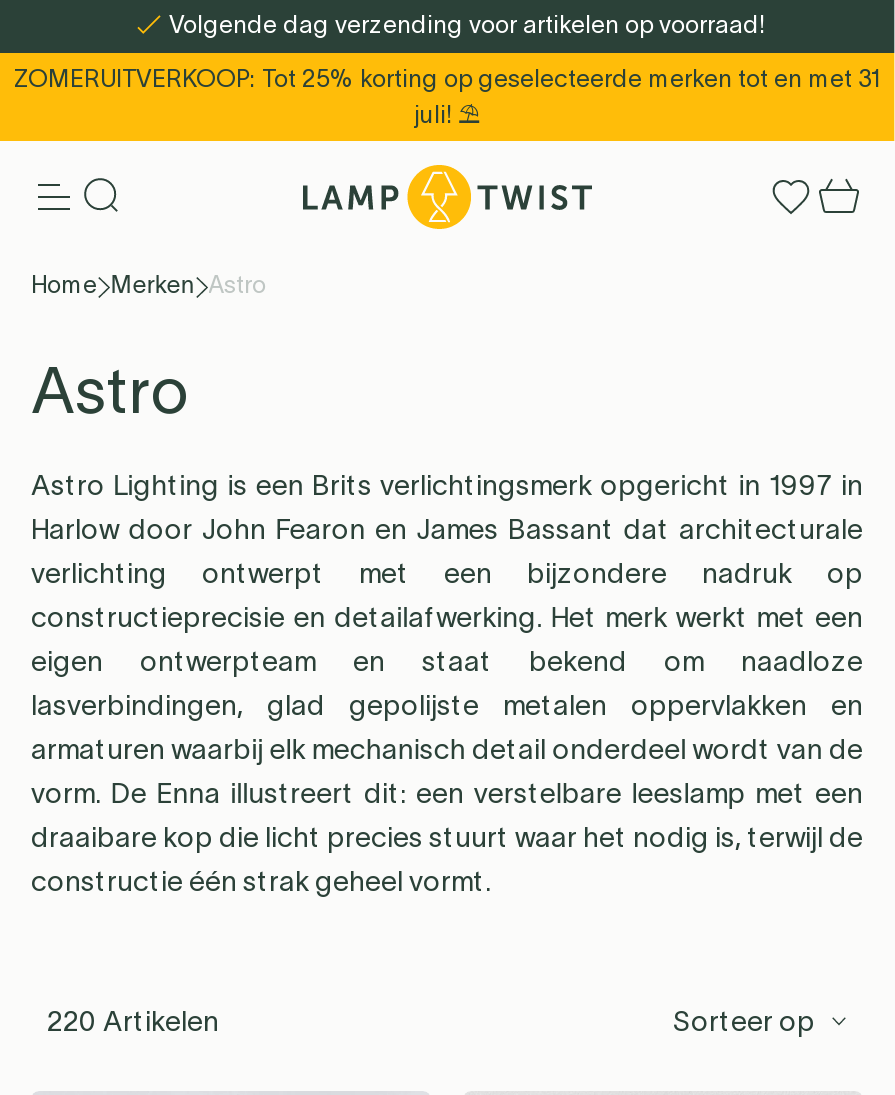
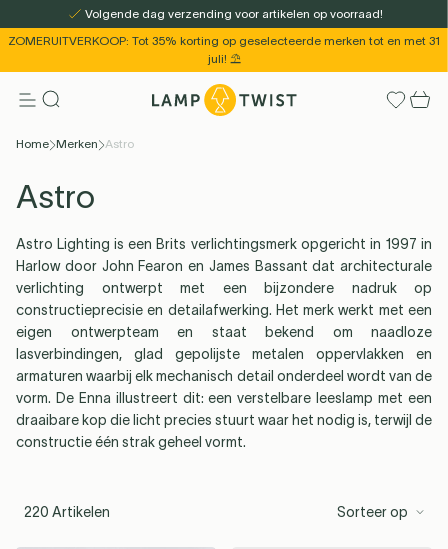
- ZOMERUITVERKOOP: Tot 25% korting op geselecteerde merken tot en met 31
+ ZOMERUITVERKOOP: Tot 35% korting op geselecteerde merken tot en met 31
